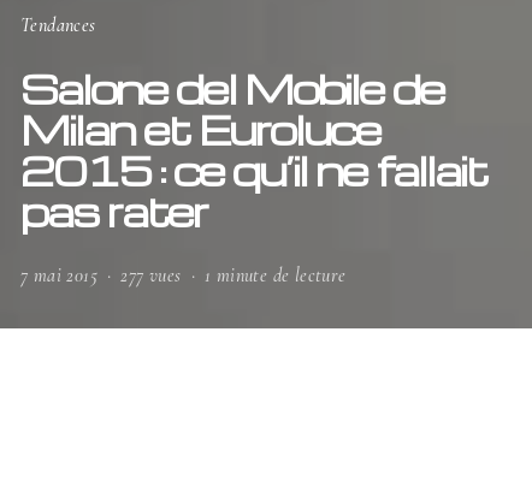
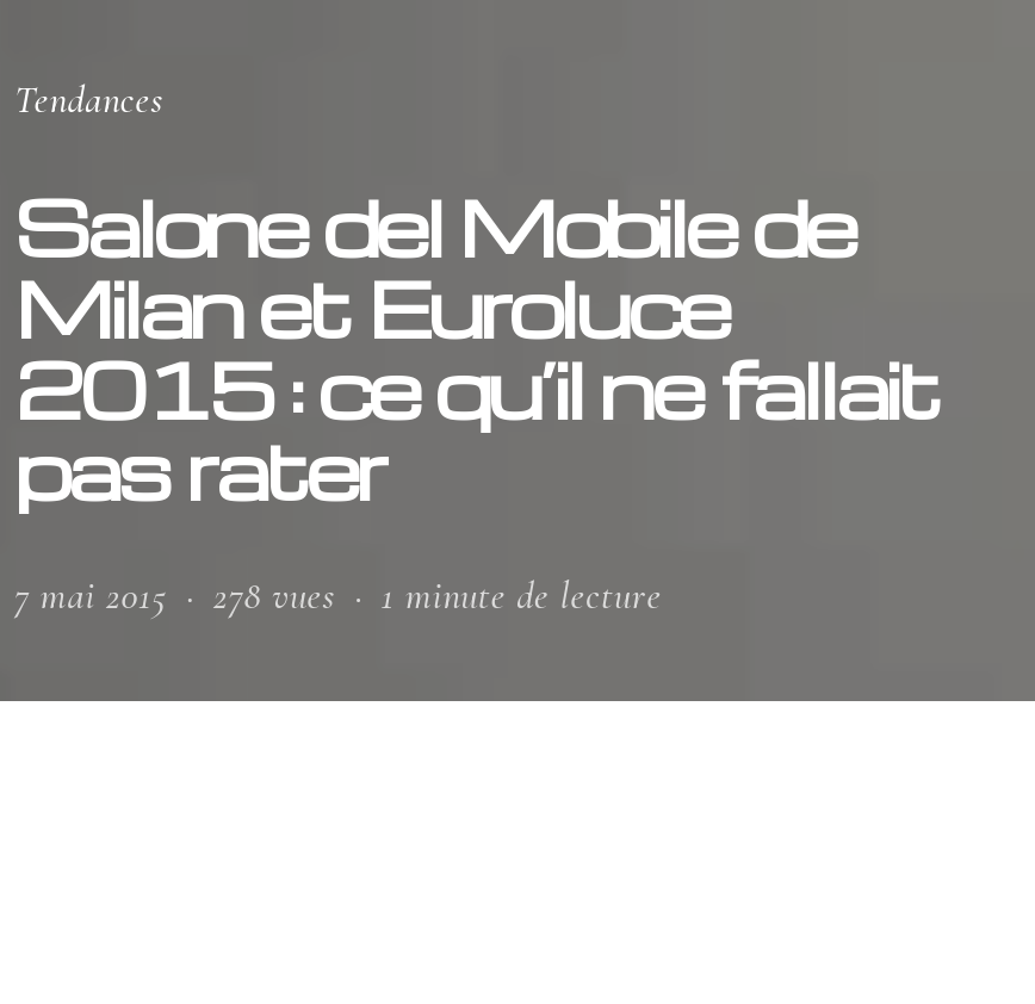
- 7 mai 2015 277 vues 1 minute de lecture
+ 7 mai 2015 278 vues 1 minute de lecture
